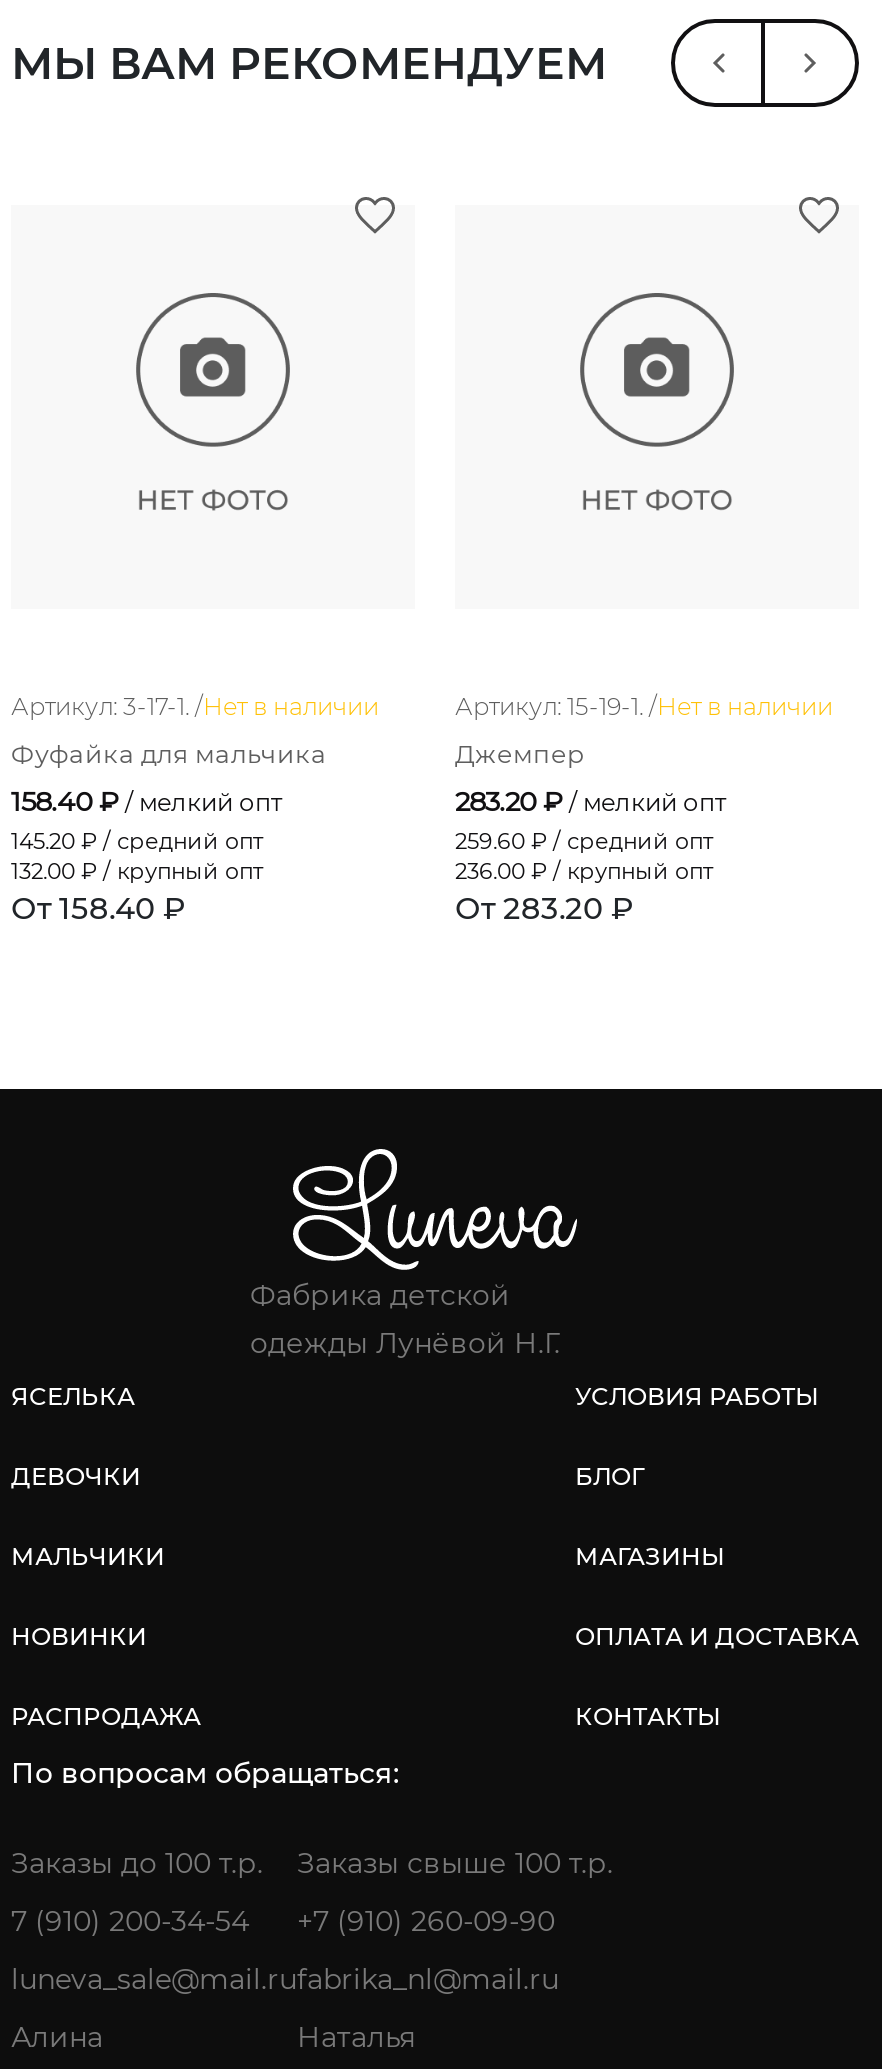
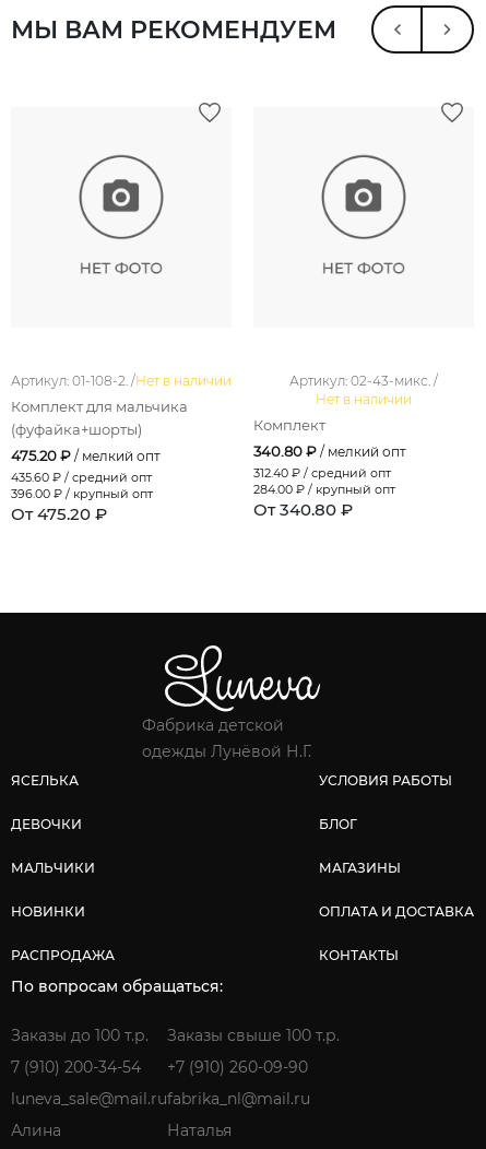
- Артикул: 3-17-1. /Нет в наличии
+ Артикул: 01-108-2. /Нет в наличии

- Артикул: 15-19-1. /Нет в наличии
+ Артикул: 02-43-микс. /
+ Нет в наличии

- Фуфайка для мальчика
+ Комплект для мальчика
+ (фуфайка+шорты)

- Джемпер
+ Комплект

- 158.40 ₽ / мелкий опт
- 145.20 ₽ / средний опт
- 132.00 ₽ / крупный опт
- От 158.40 ₽
+ 475.20 ₽ / мелкий опт
+ 435.60 ₽ / средний опт
+ 396.00 ₽ / крупный опт
+ От 475.20 ₽

- 283.20 ₽ / мелкий опт
- 259.60 ₽ / средний опт
- 236.00 ₽ / крупный опт
- От 283.20 ₽
+ 340.80 ₽ / мелкий опт
+ 312.40 ₽ / средний опт
+ 284.00 ₽ / крупный опт
+ От 340.80 ₽
